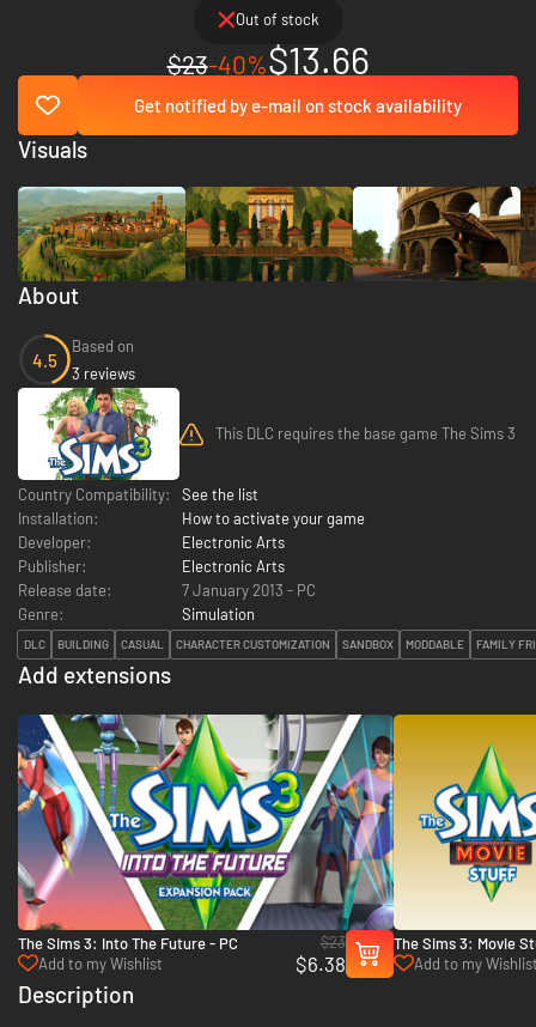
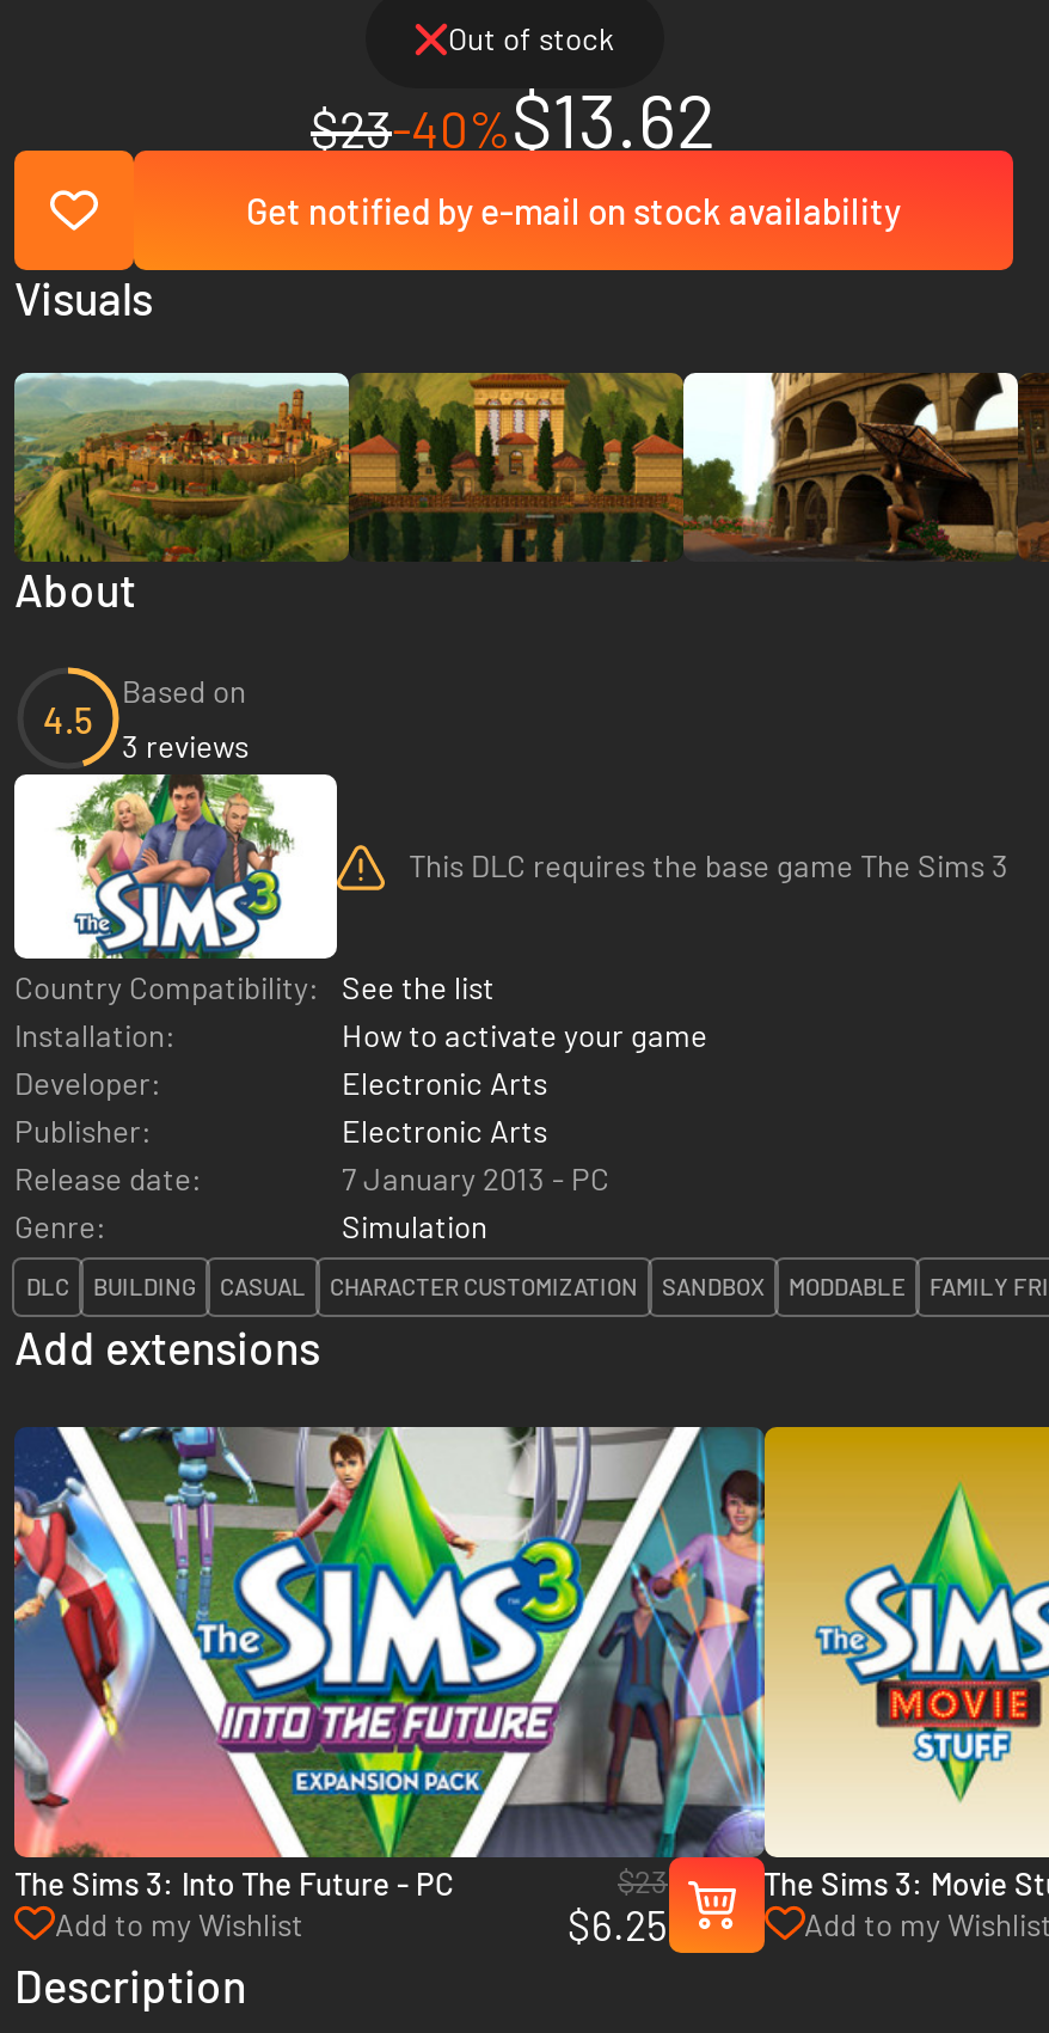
- $23-40%$13.66
+ $23-40%$13.62

- $6.38
+ $6.25
